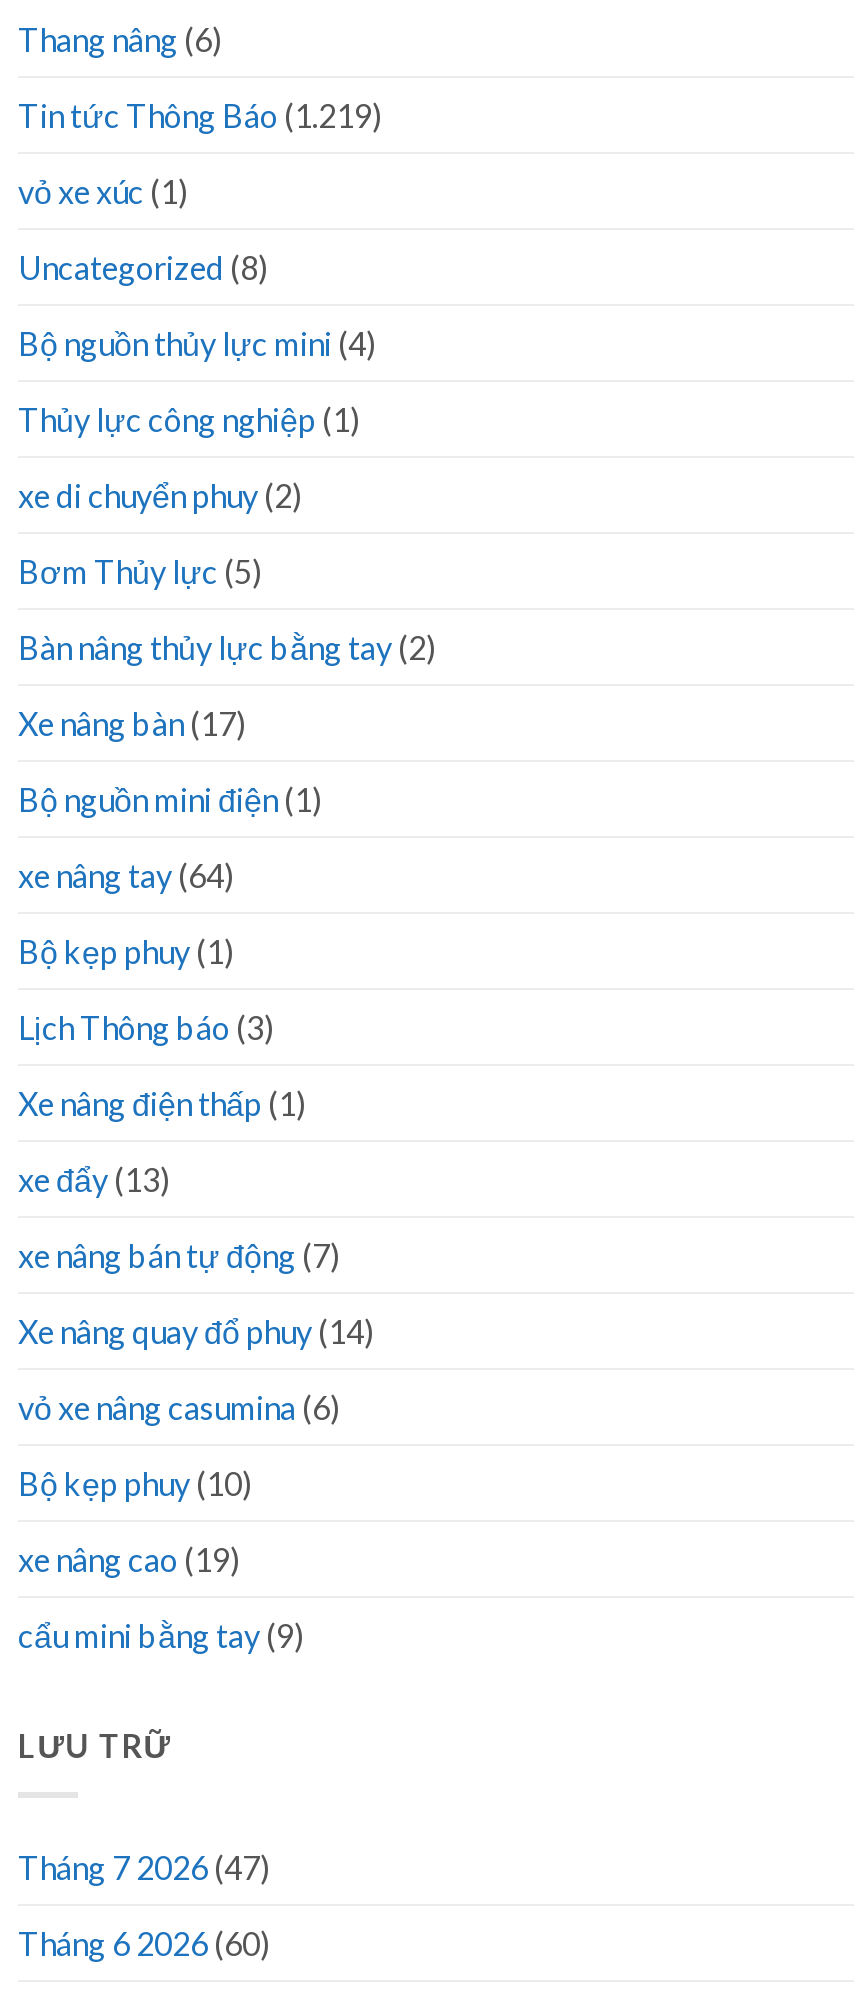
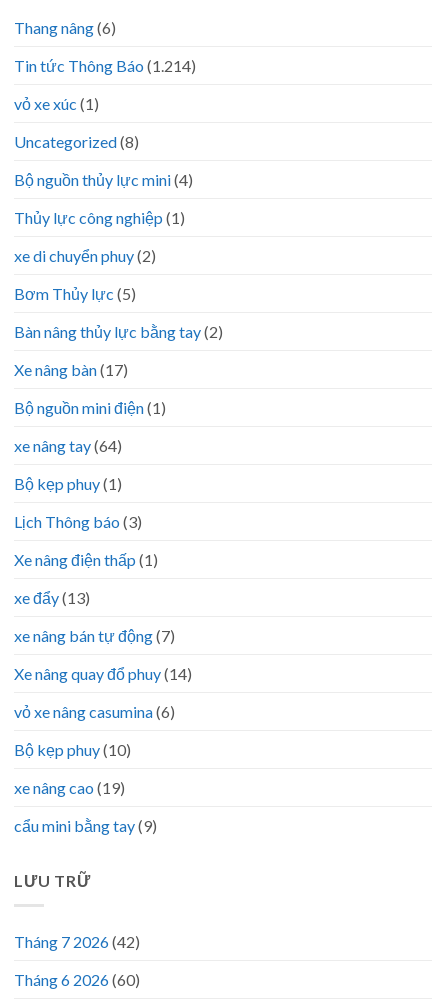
- Tin tức Thông Báo (1.219)
+ Tin tức Thông Báo (1.214)

- Tháng 7 2026 (47)
+ Tháng 7 2026 (42)
